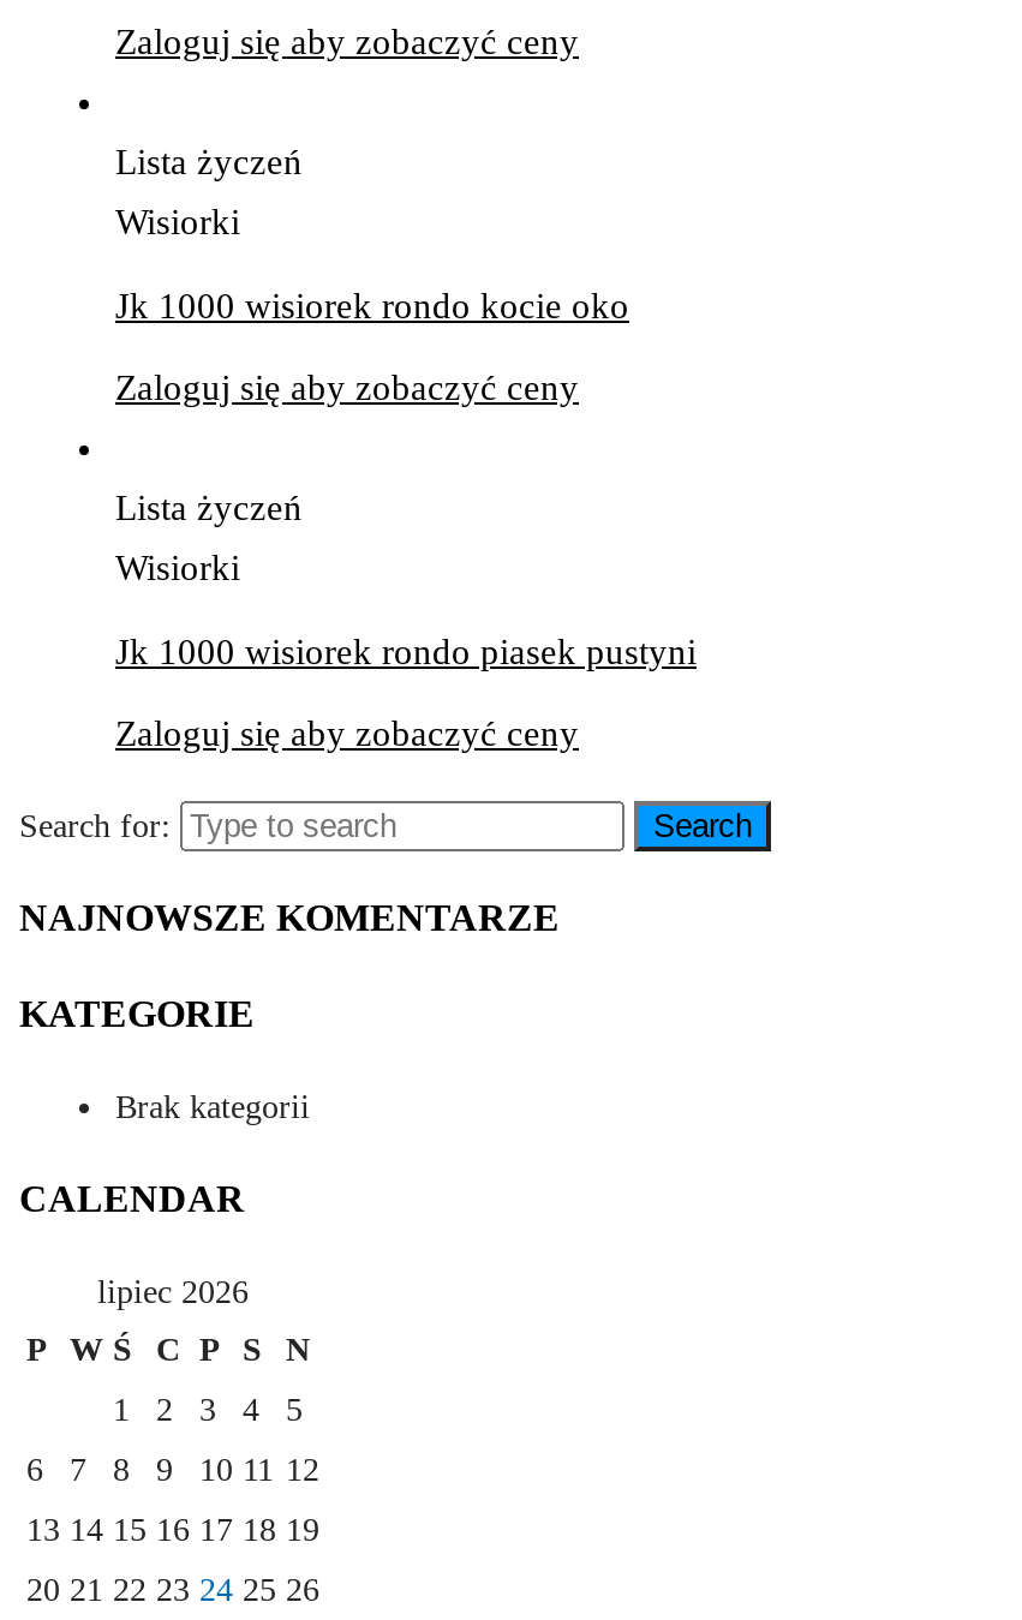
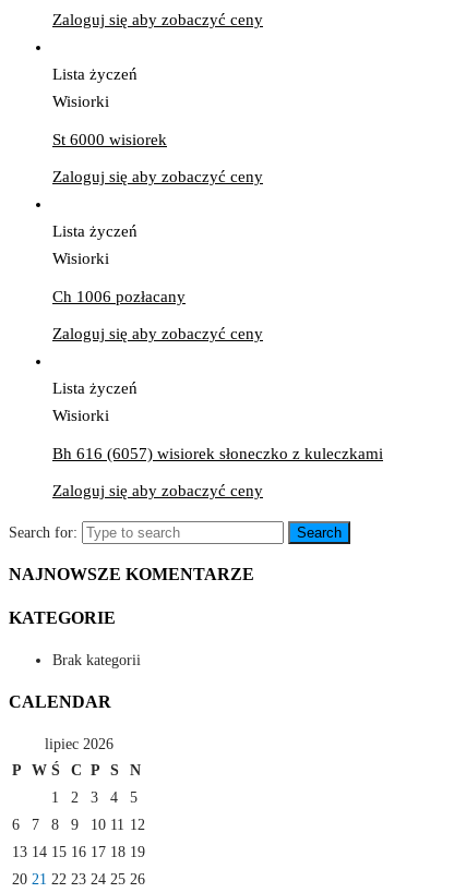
- Jk 1000 wisiorek rondo kocie oko
+ St 6000 wisiorek

- Jk 1000 wisiorek rondo piasek pustyni
+ Ch 1006 pozłacany
+ Zaloguj się aby zobaczyć ceny
+ Lista życzeń
+ Wisiorki
+ Bh 616 (6057) wisiorek słoneczko z kuleczkami
